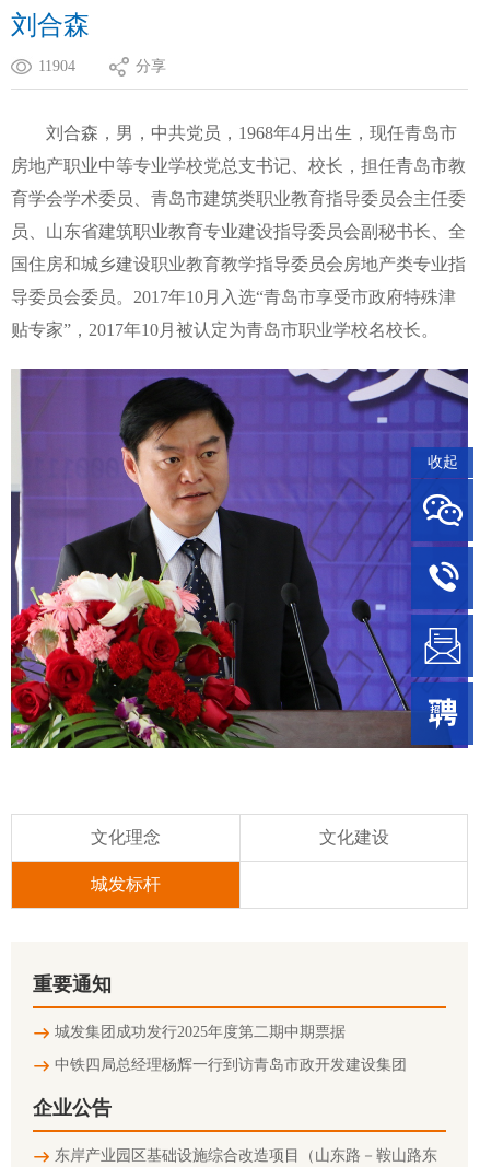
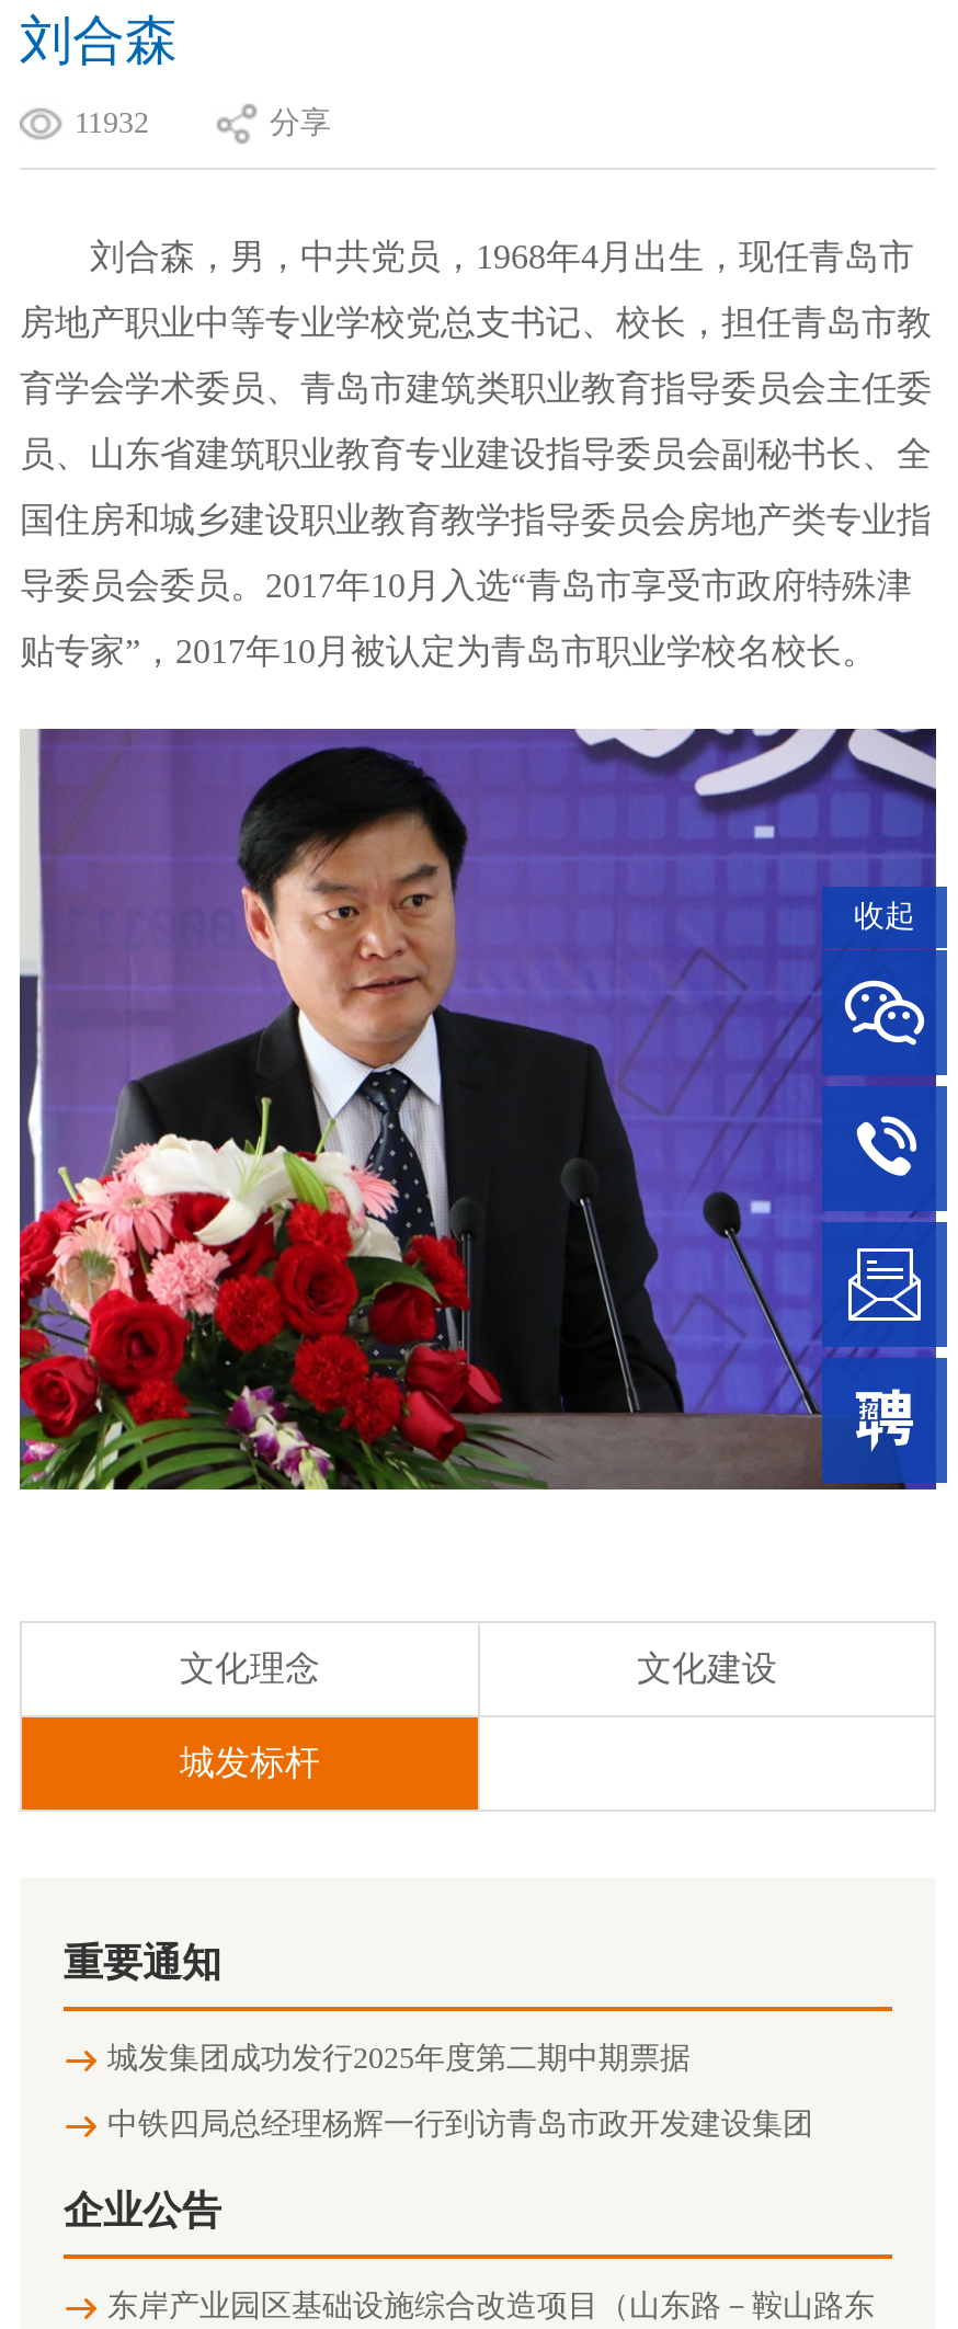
- 11904
+ 11932
